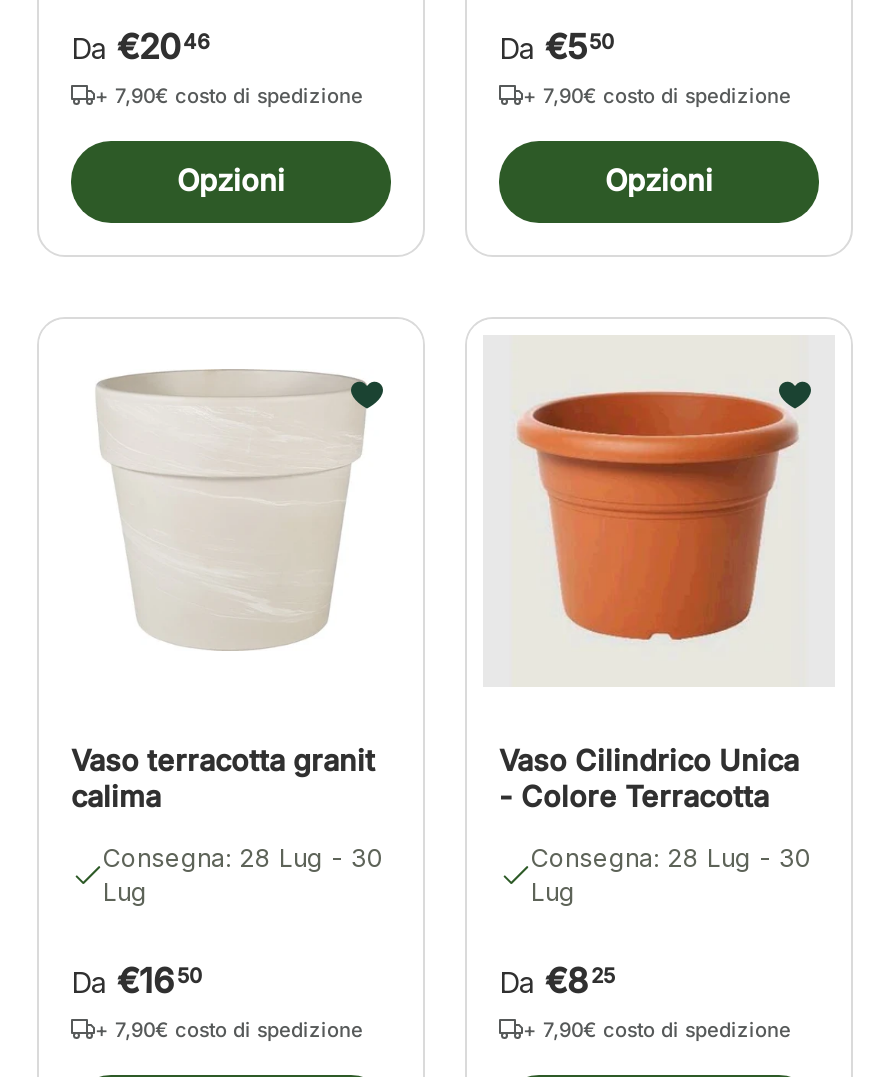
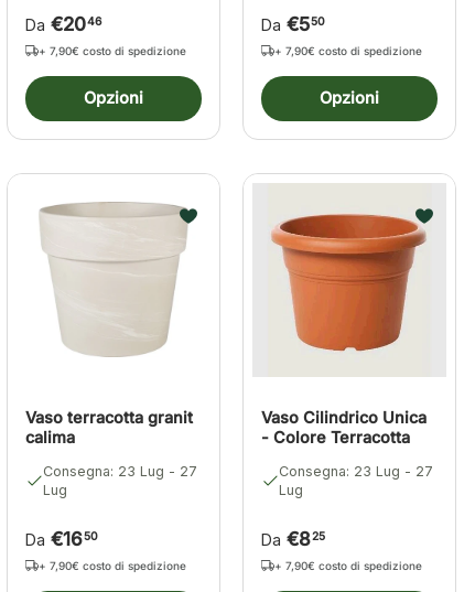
- Consegna: 28 Lug - 30
+ Consegna: 23 Lug - 27

- Consegna: 28 Lug - 30
+ Consegna: 23 Lug - 27
